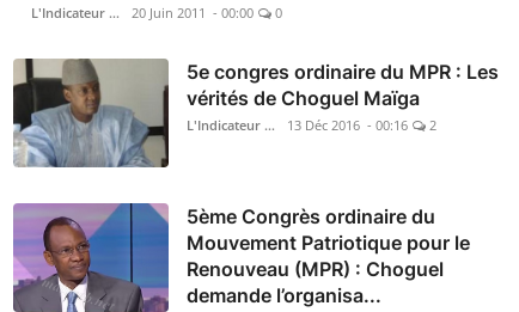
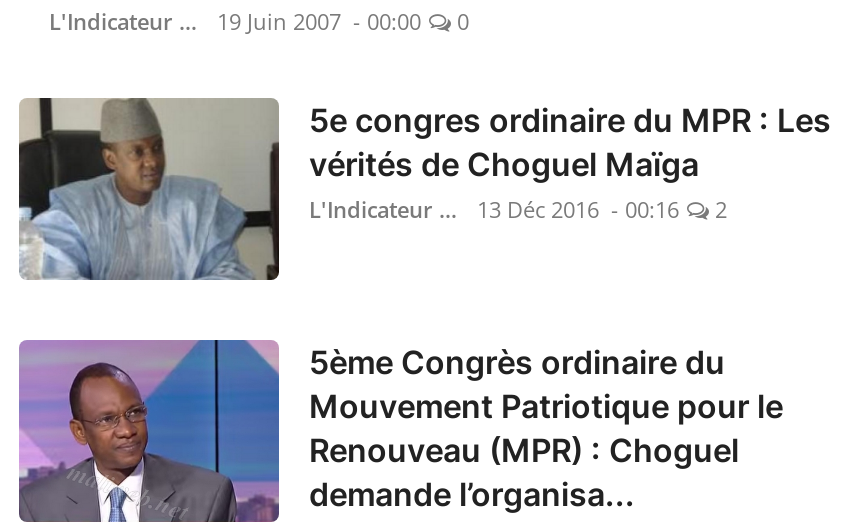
- 20 Juin 2011 - 00:00
+ 19 Juin 2007 - 00:00
